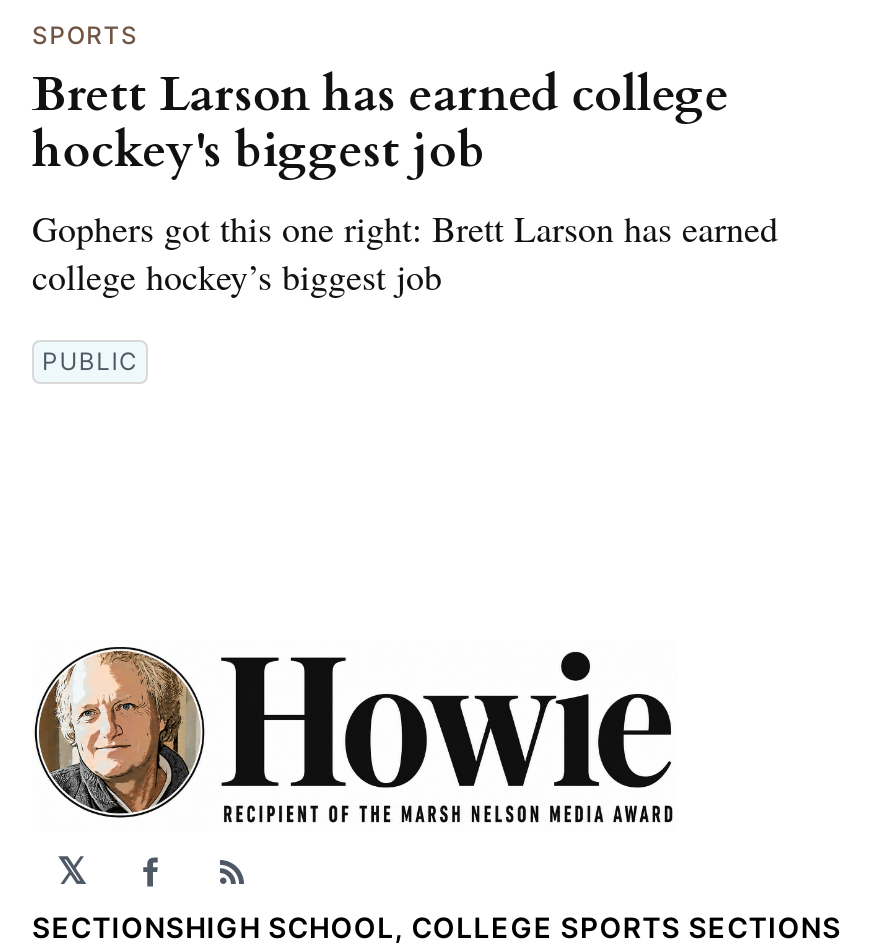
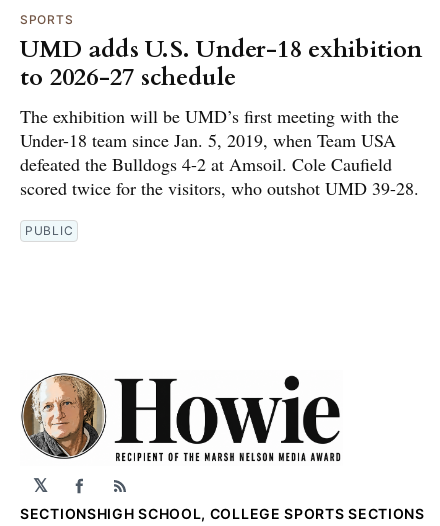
- Brett Larson has earned college
- hockey's biggest job
- Gophers got this one right: Brett Larson has earned
- college hockey’s biggest job
+ UMD adds U.S. Under-18 exhibition
+ to 2026-27 schedule
+ The exhibition will be UMD’s first meeting with the
+ Under-18 team since Jan. 5, 2019, when Team USA
+ defeated the Bulldogs 4-2 at Amsoil. Cole Caufield
+ scored twice for the visitors, who outshot UMD 39-28.
